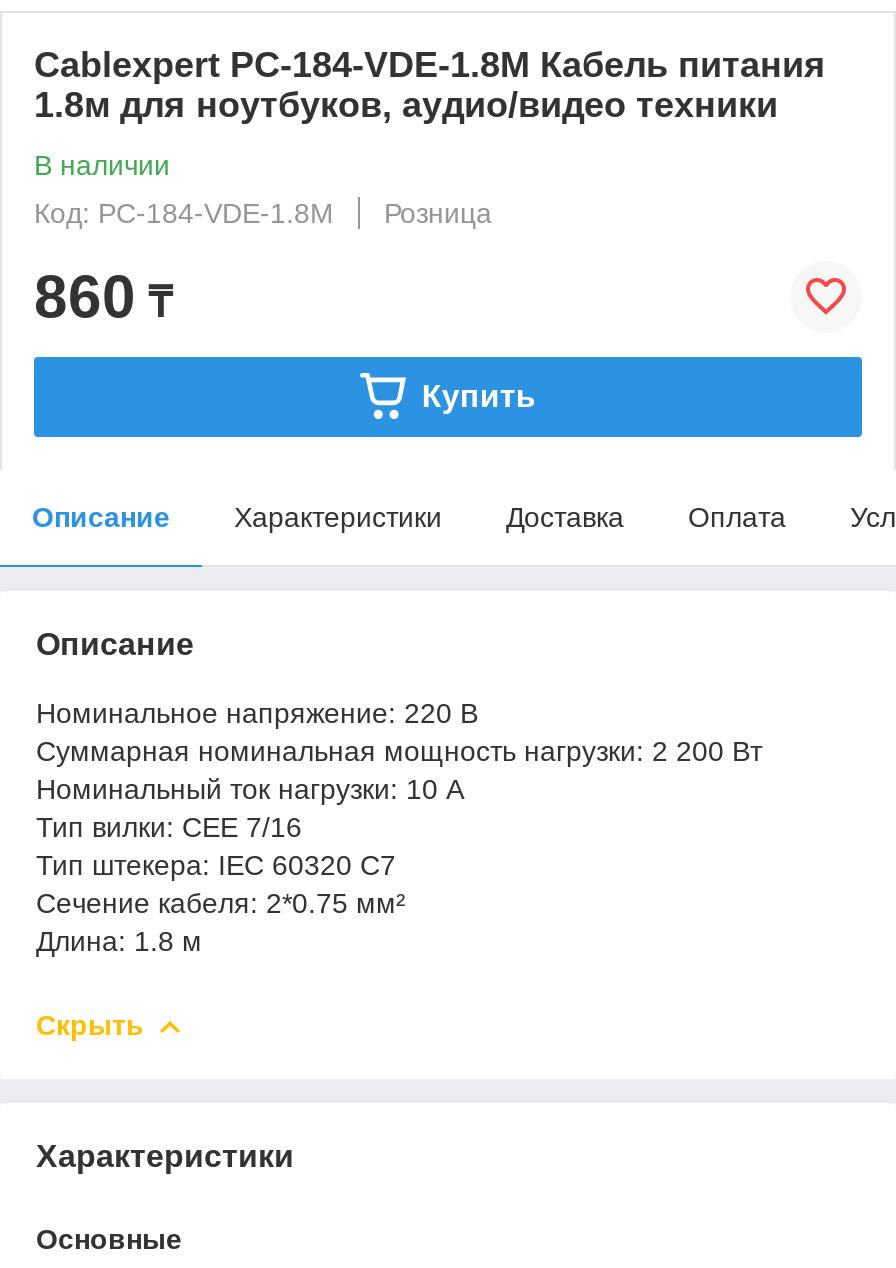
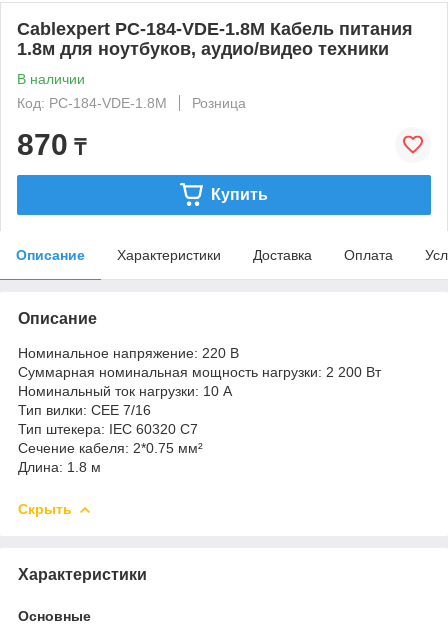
- 860 ₸
+ 870 ₸
